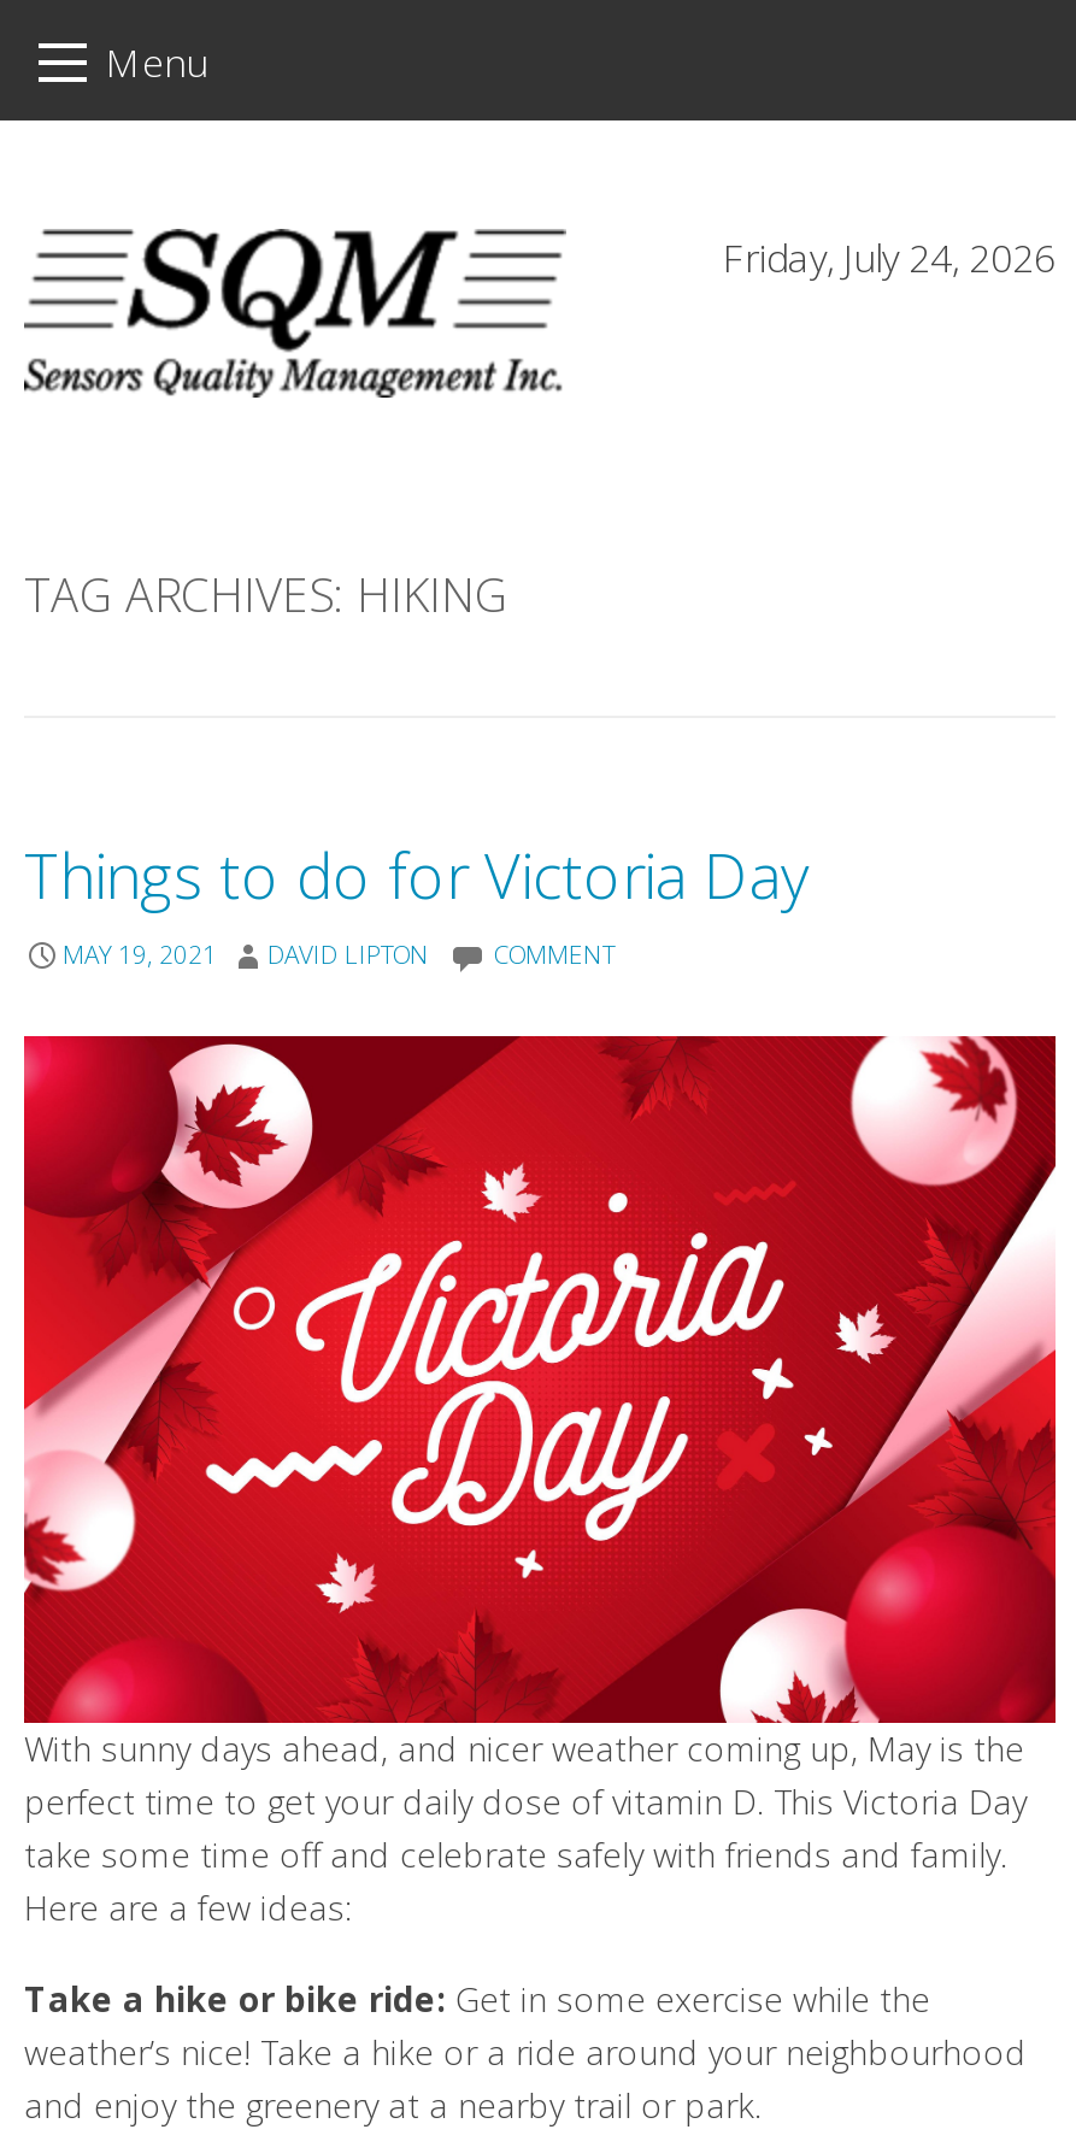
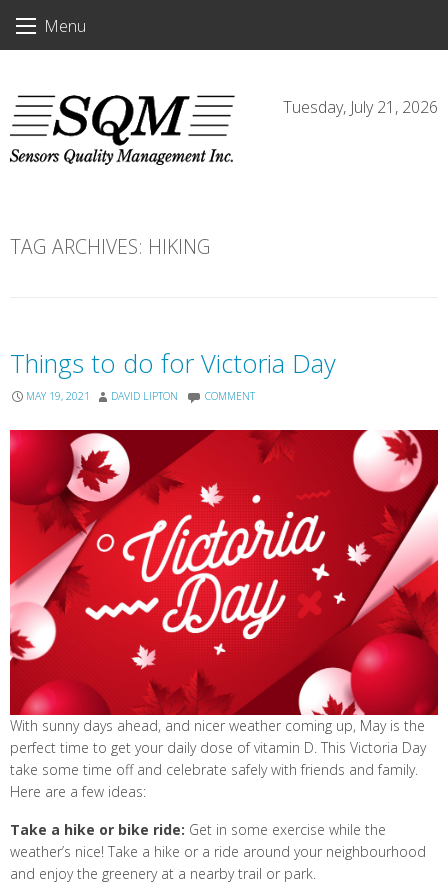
- Friday, July 24, 2026
+ Tuesday, July 21, 2026
